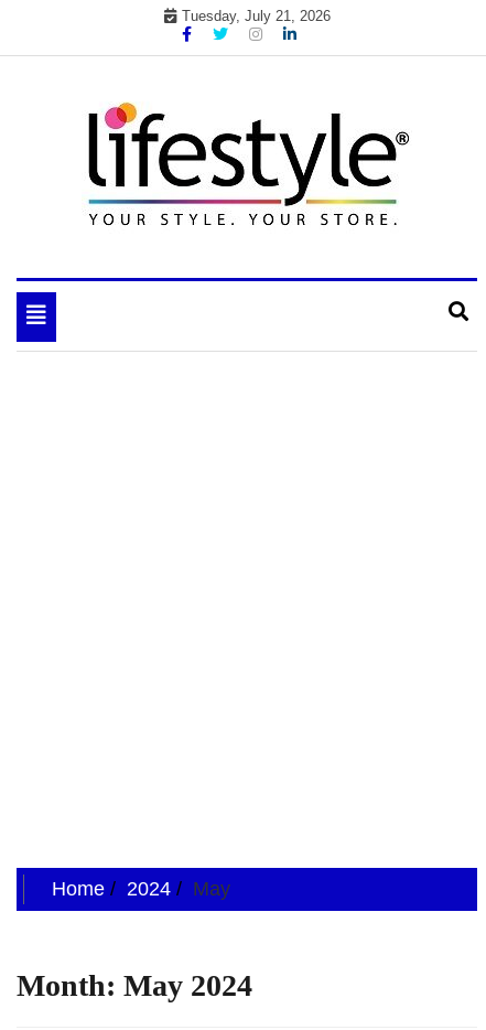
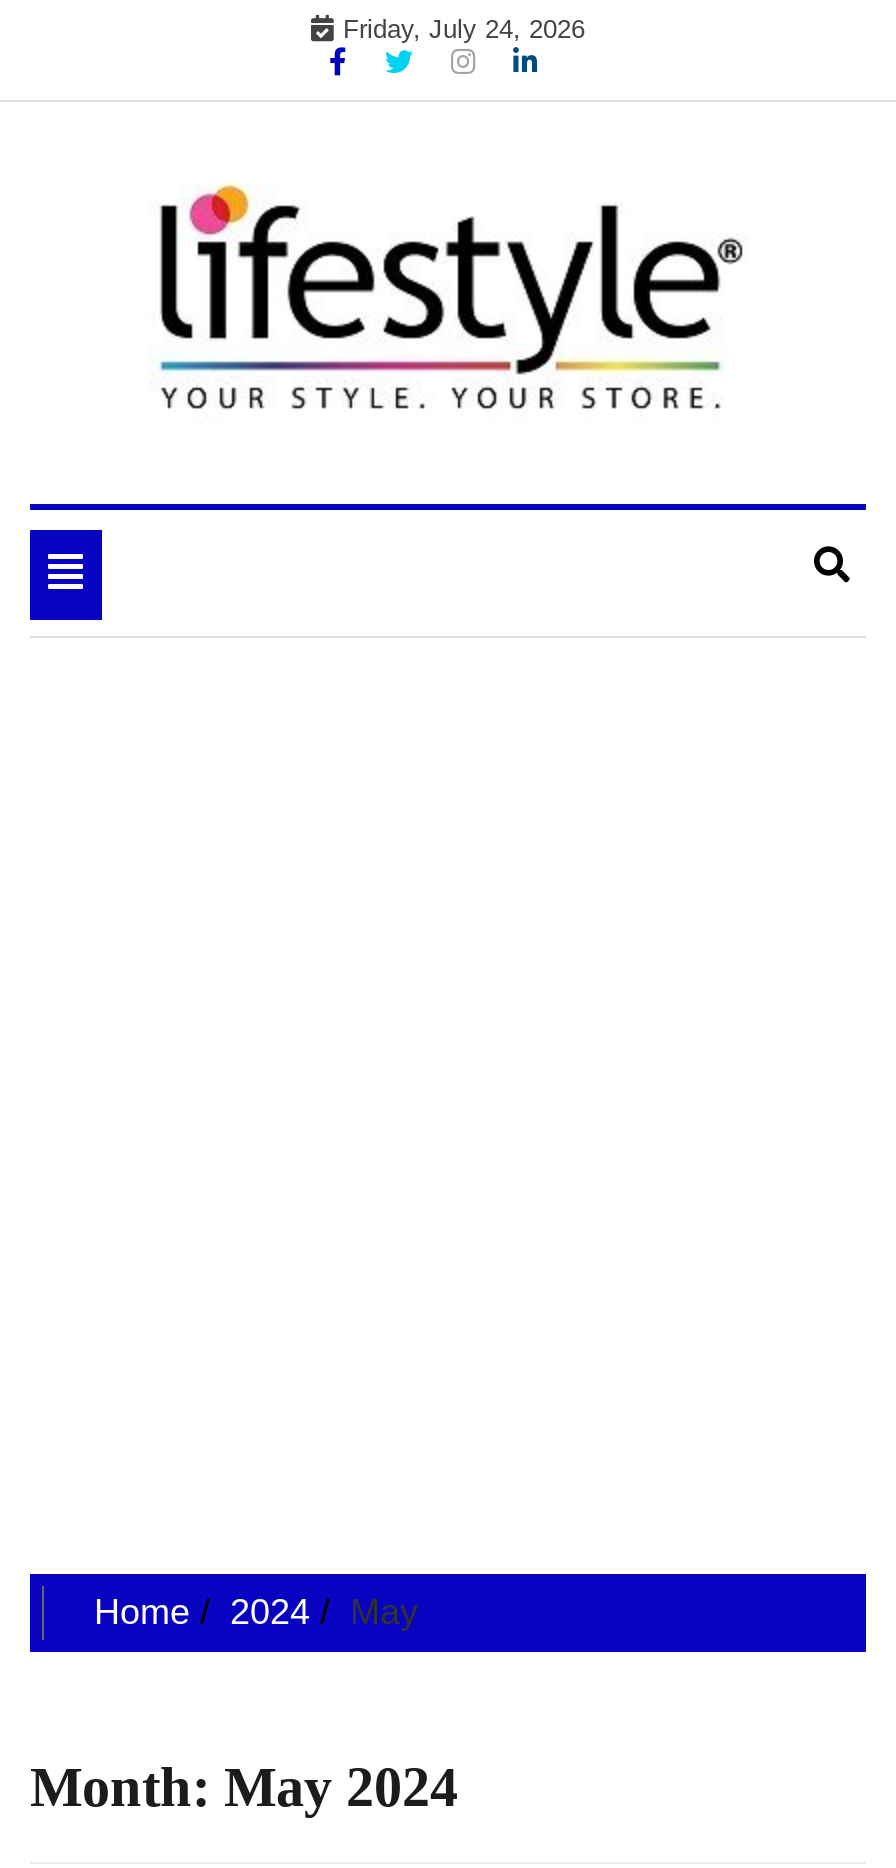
- Tuesday, July 21, 2026
+ Friday, July 24, 2026
